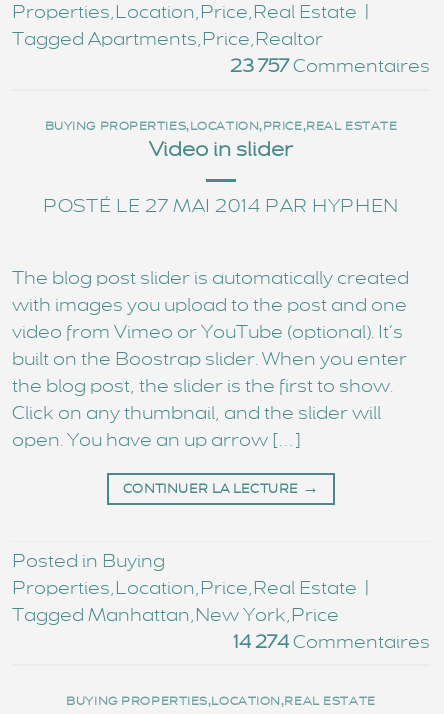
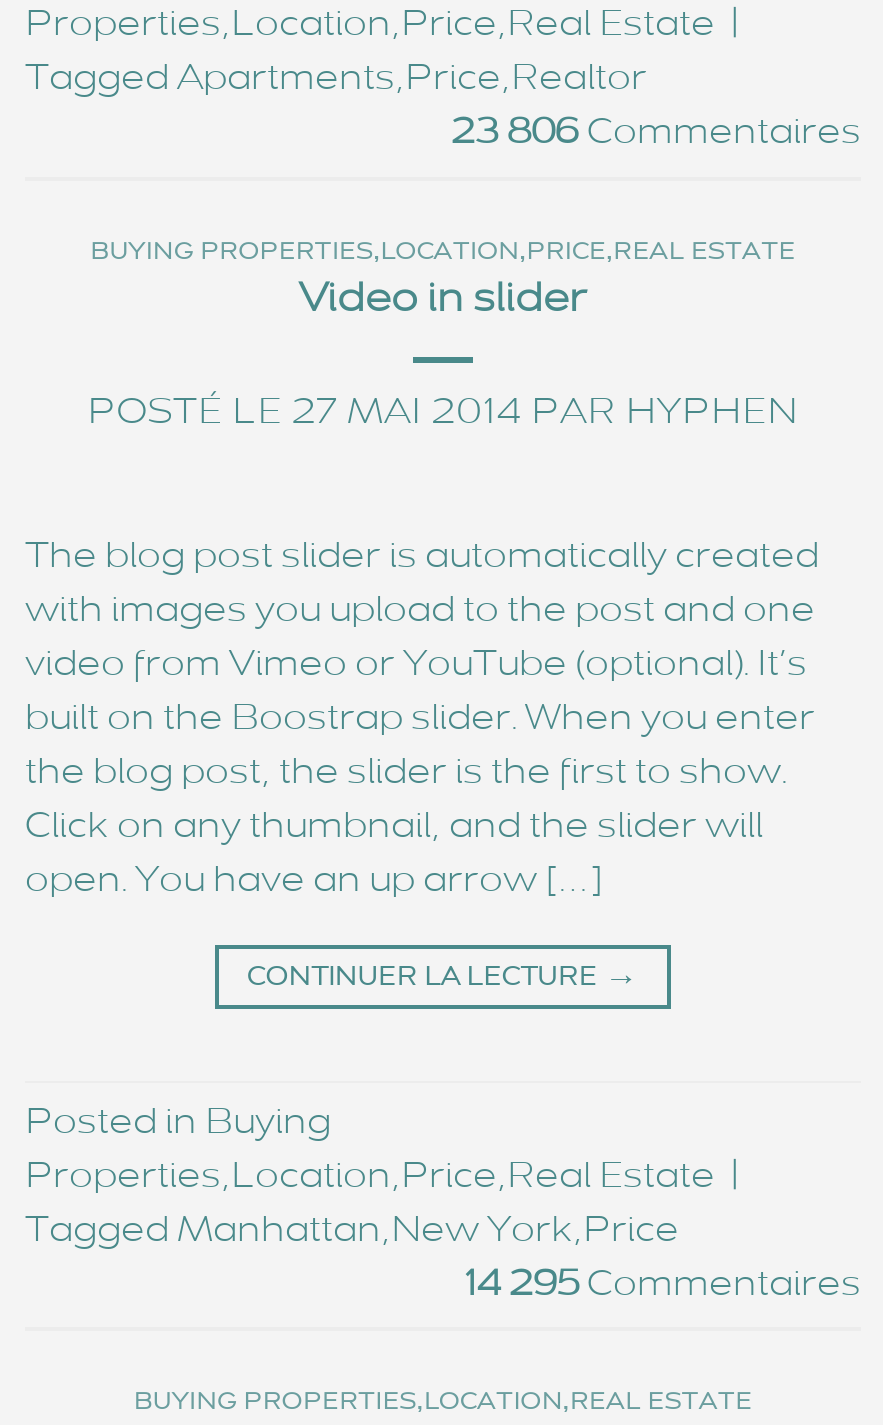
- 23 757 Commentaires
+ 23 806 Commentaires

- 14 274 Commentaires
+ 14 295 Commentaires
